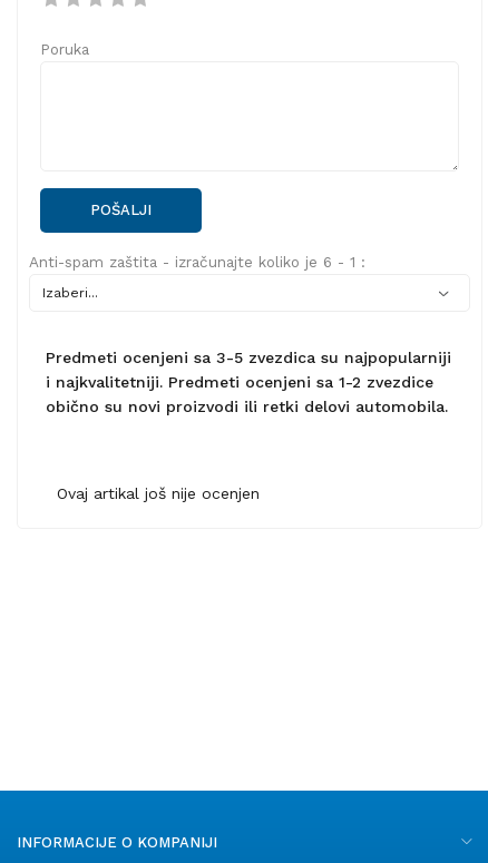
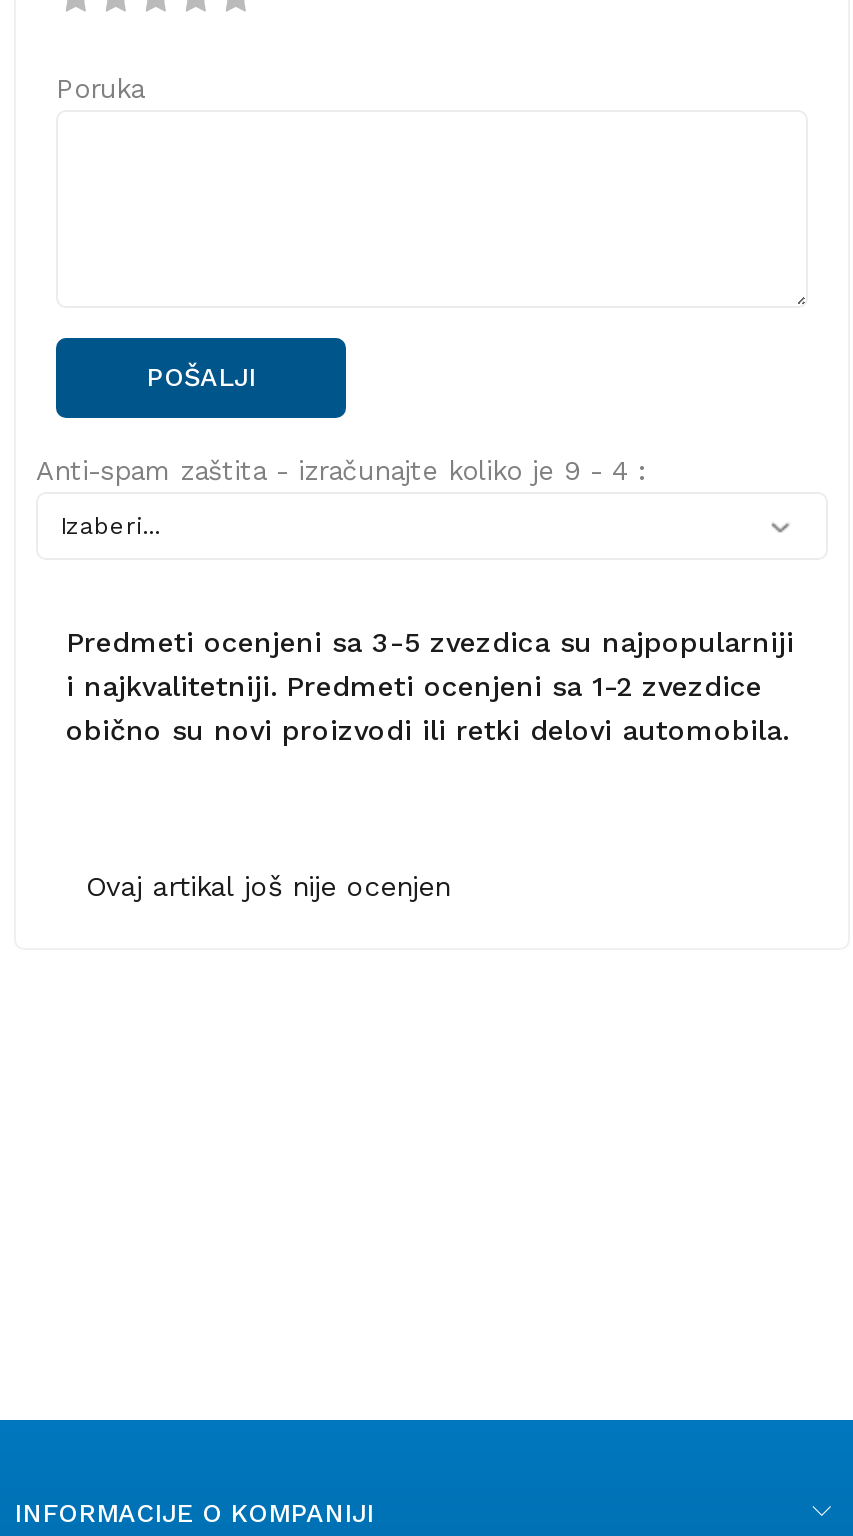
- Anti-spam zaštita - izračunajte koliko je 6 - 1 :
+ Anti-spam zaštita - izračunajte koliko je 9 - 4 :
